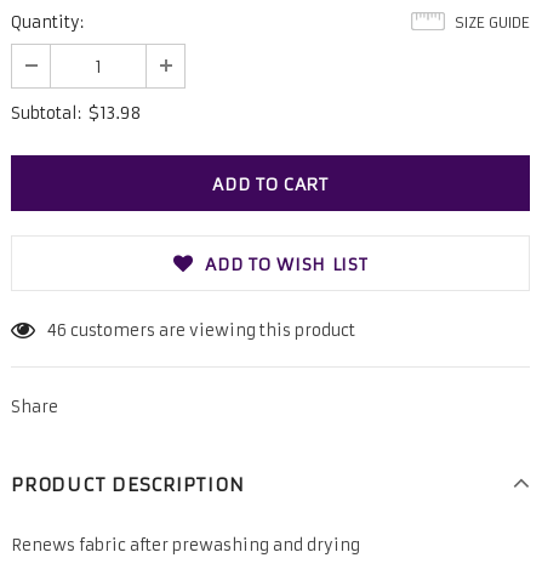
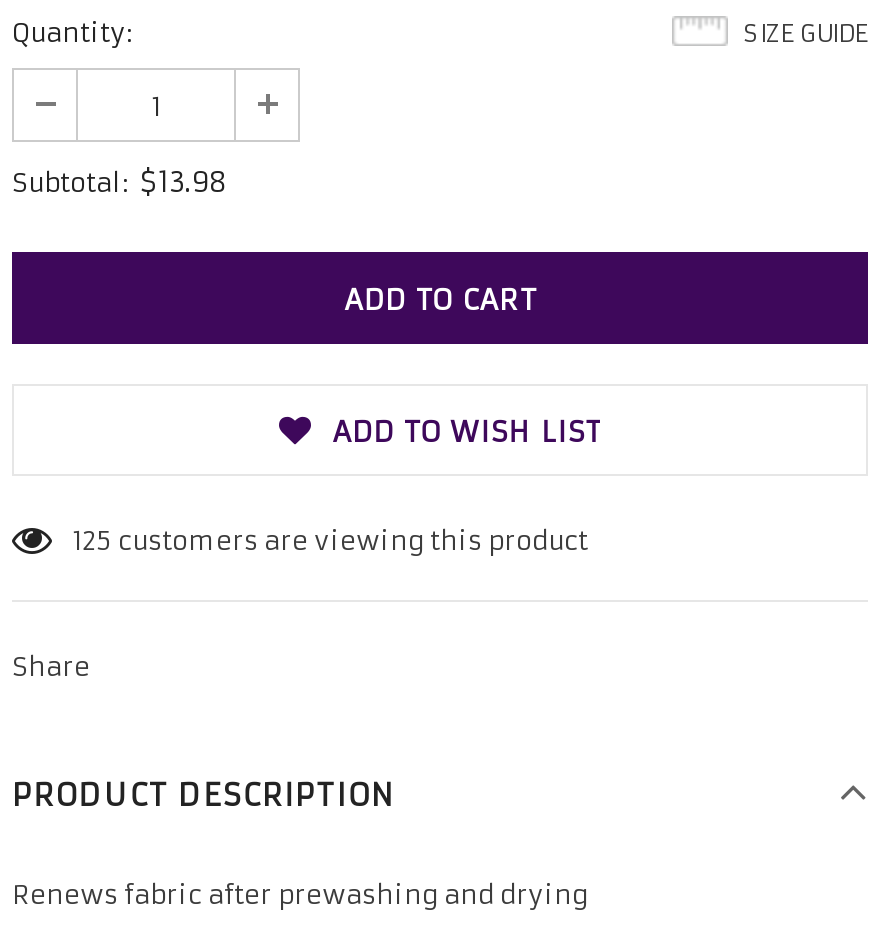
- 46 customers are viewing this product
+ 125 customers are viewing this product
